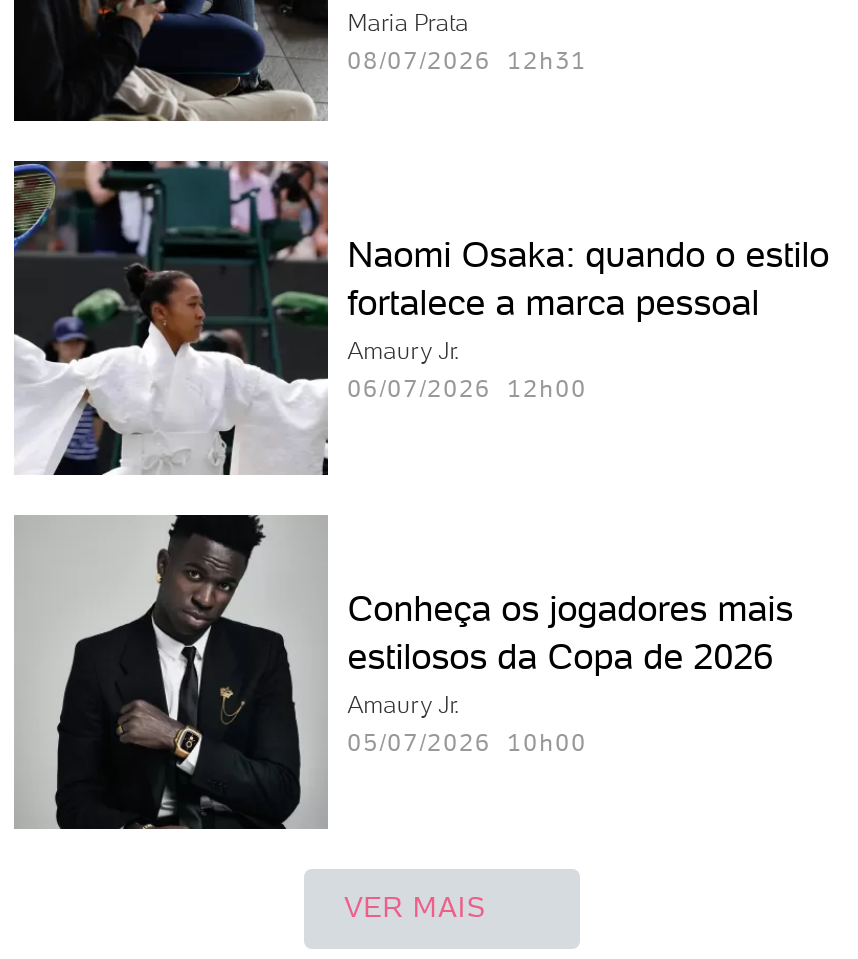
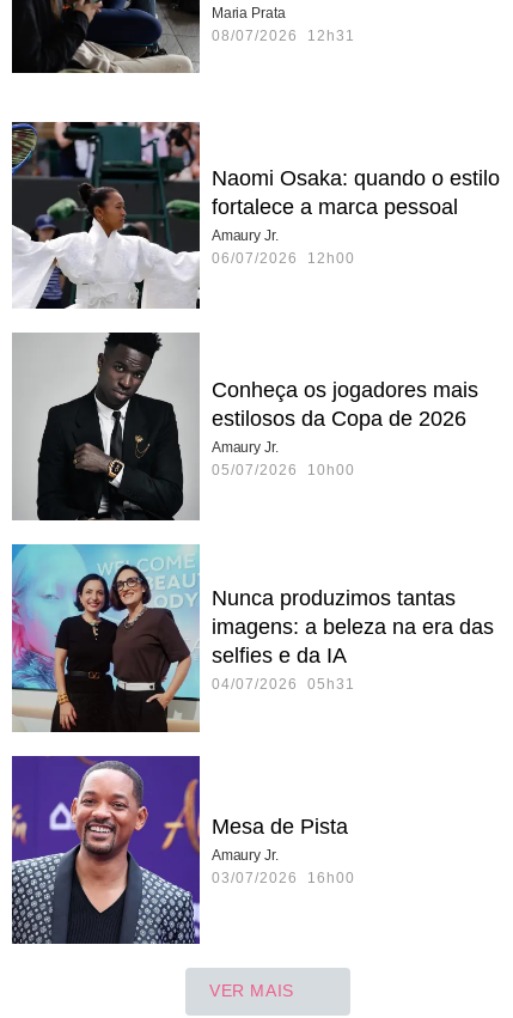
+ [image]
+ Nunca produzimos tantas
+ imagens: a beleza na era das
+ selfies e da IA
+ 04/07/2026 05h31

+ [image]
+ Mesa de Pista
+ Amaury Jr.
+ 03/07/2026 16h00
